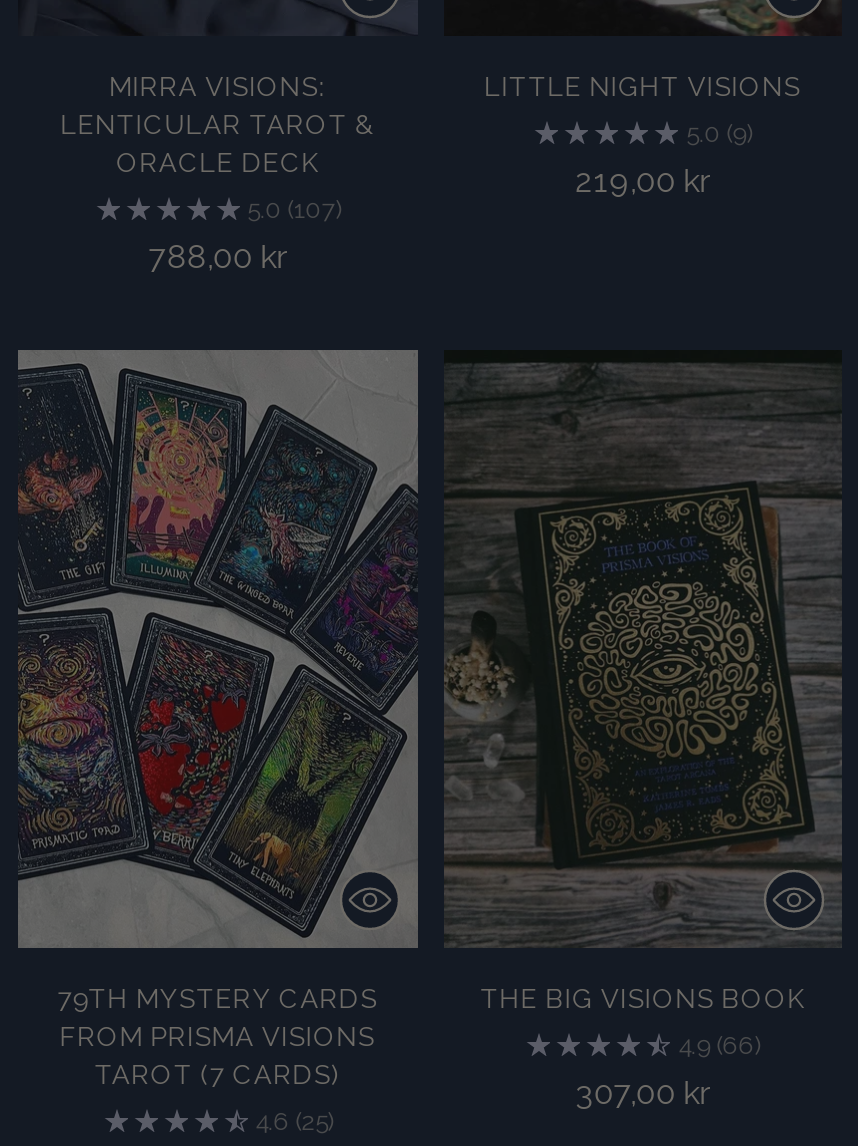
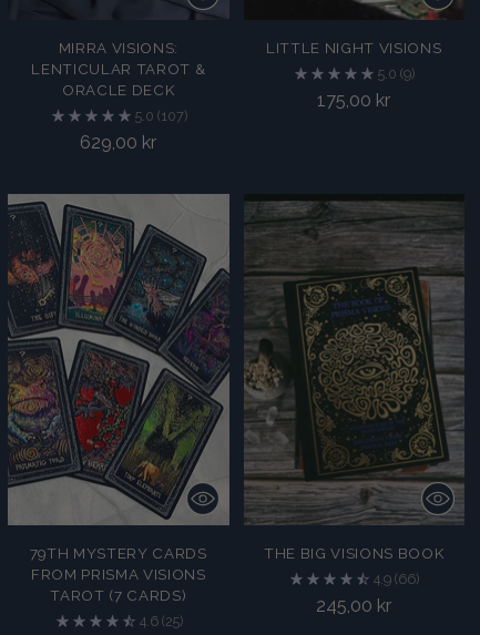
- 219,00 kr
+ 175,00 kr

- 788,00 kr
+ 629,00 kr

- 307,00 kr
+ 245,00 kr
